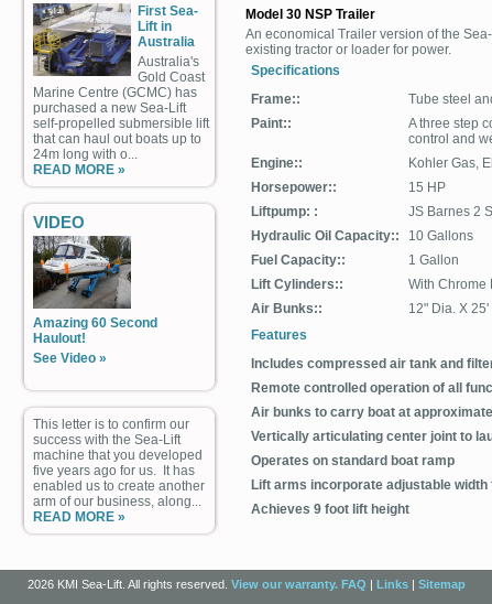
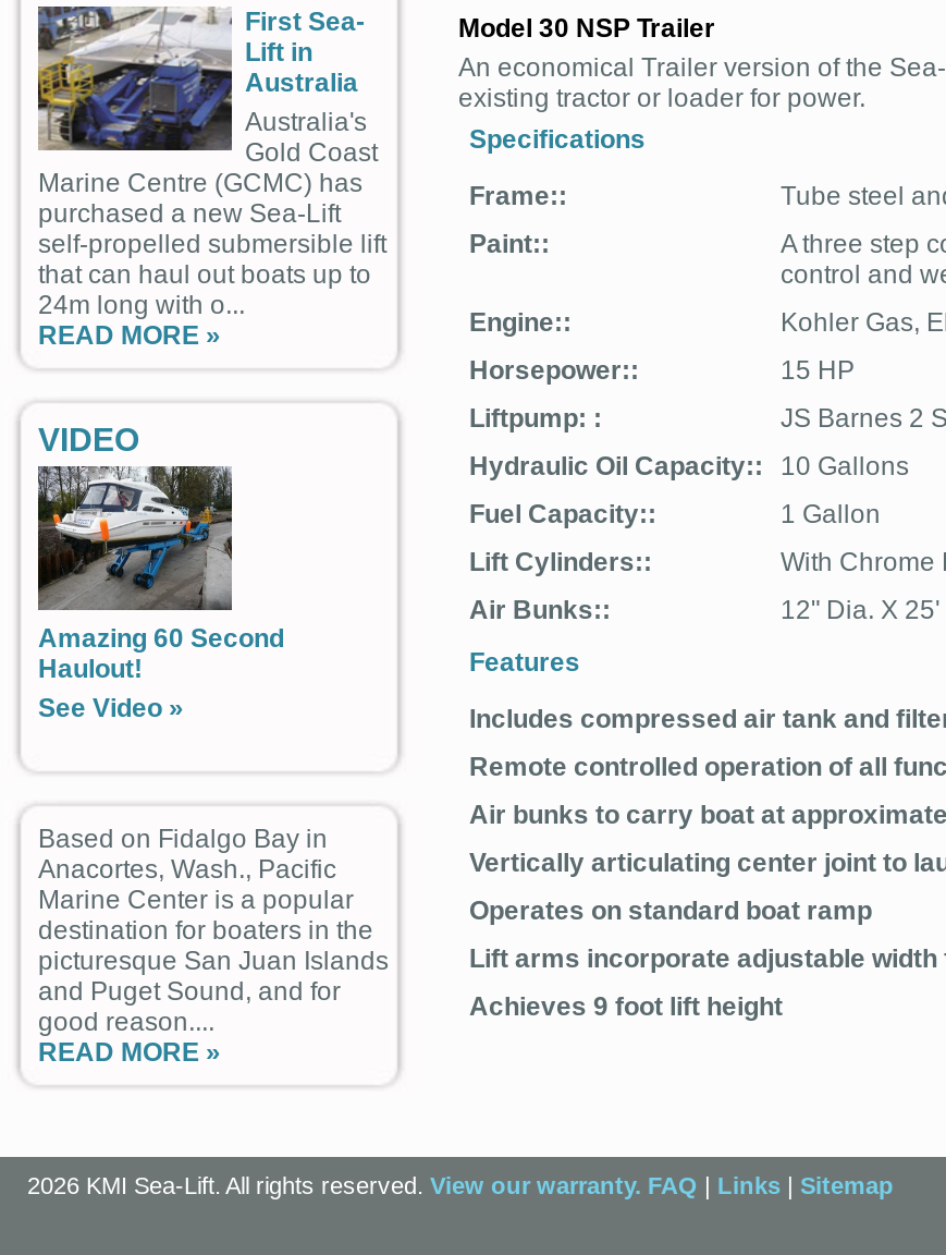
- This letter is to confirm our
- success with the Sea-Lift
- machine that you developed
- five years ago for us. It has
- enabled us to create another
- arm of our business, along...
+ Based on Fidalgo Bay in
+ Anacortes, Wash., Pacific
+ Marine Center is a popular
+ destination for boaters in the
+ picturesque San Juan Islands
+ and Puget Sound, and for
+ good reason....
